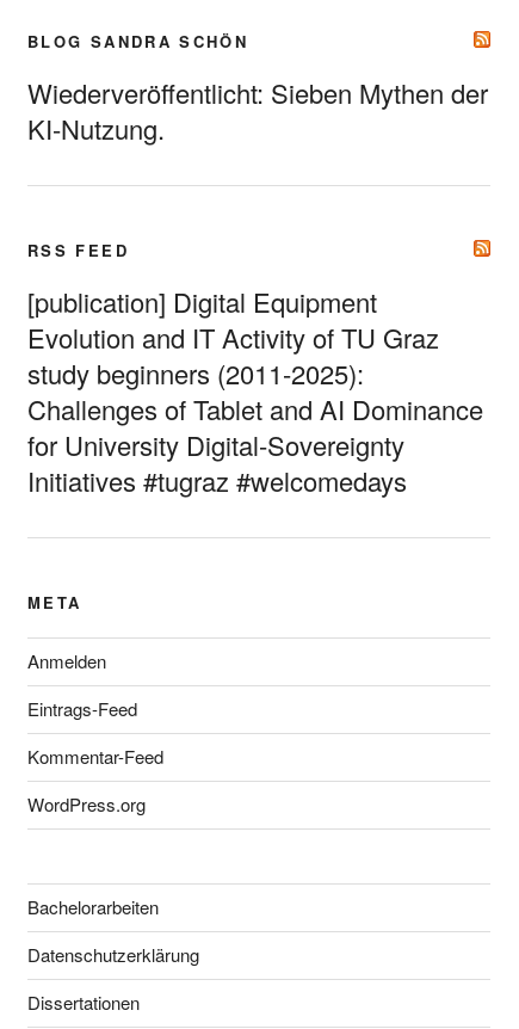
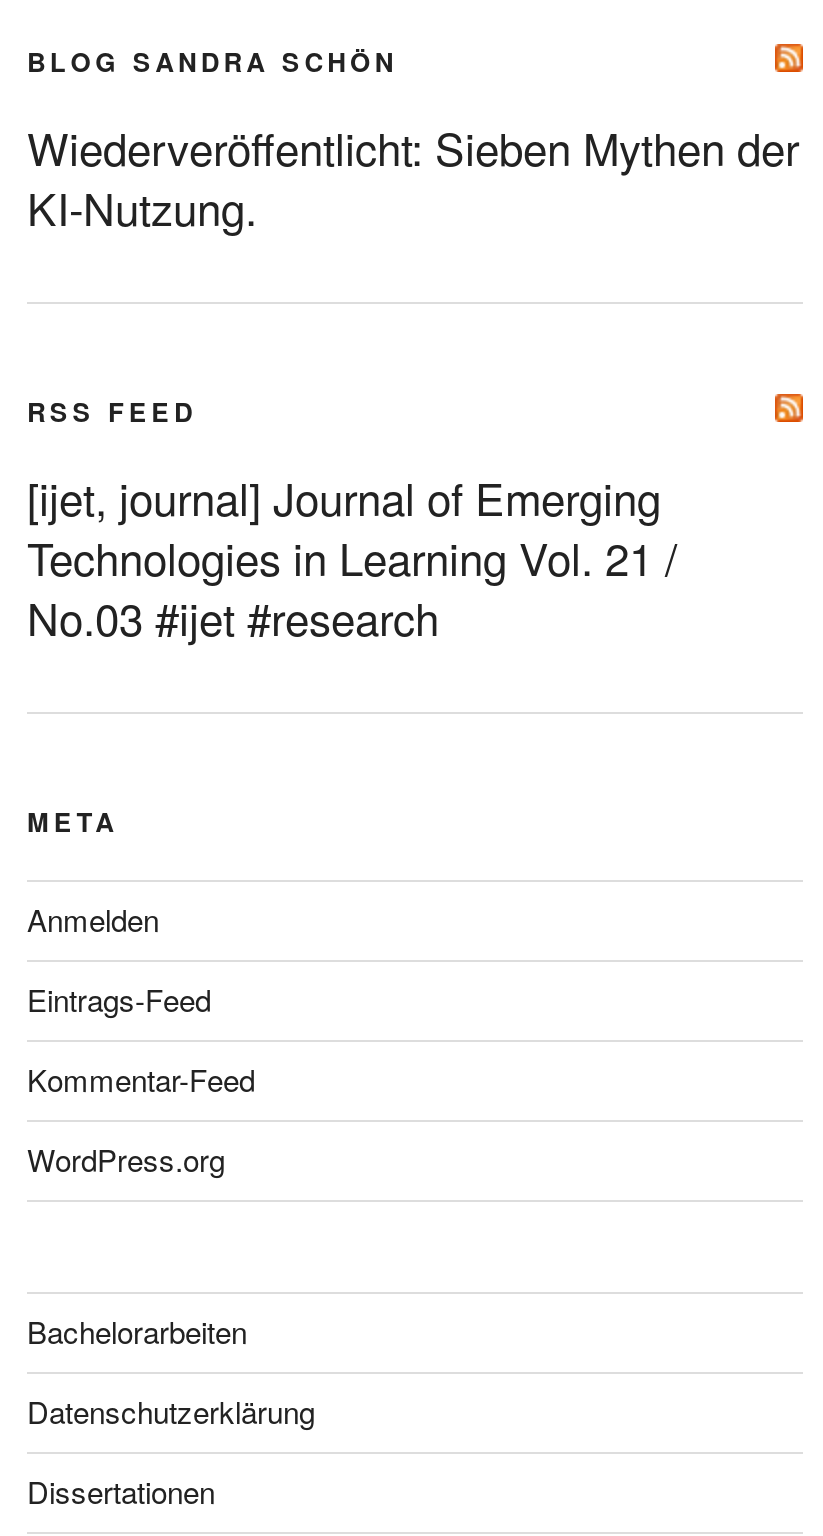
- [publication] Digital Equipment
- Evolution and IT Activity of TU Graz
- study beginners (2011-2025):
- Challenges of Tablet and AI Dominance
- for University Digital-Sovereignty
- Initiatives #tugraz #welcomedays
+ [ijet, journal] Journal of Emerging
+ Technologies in Learning Vol. 21 /
+ No.03 #ijet #research
